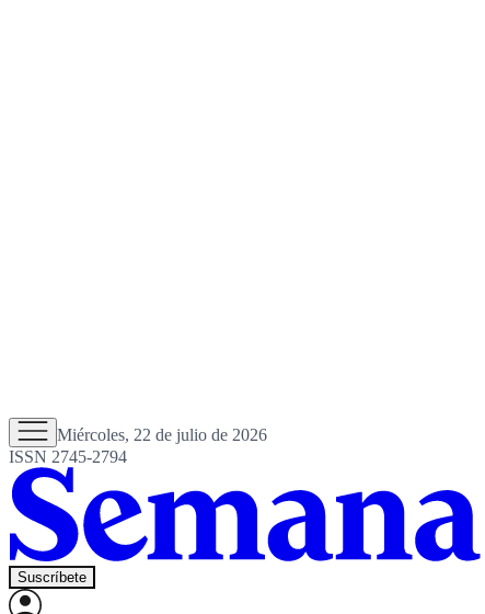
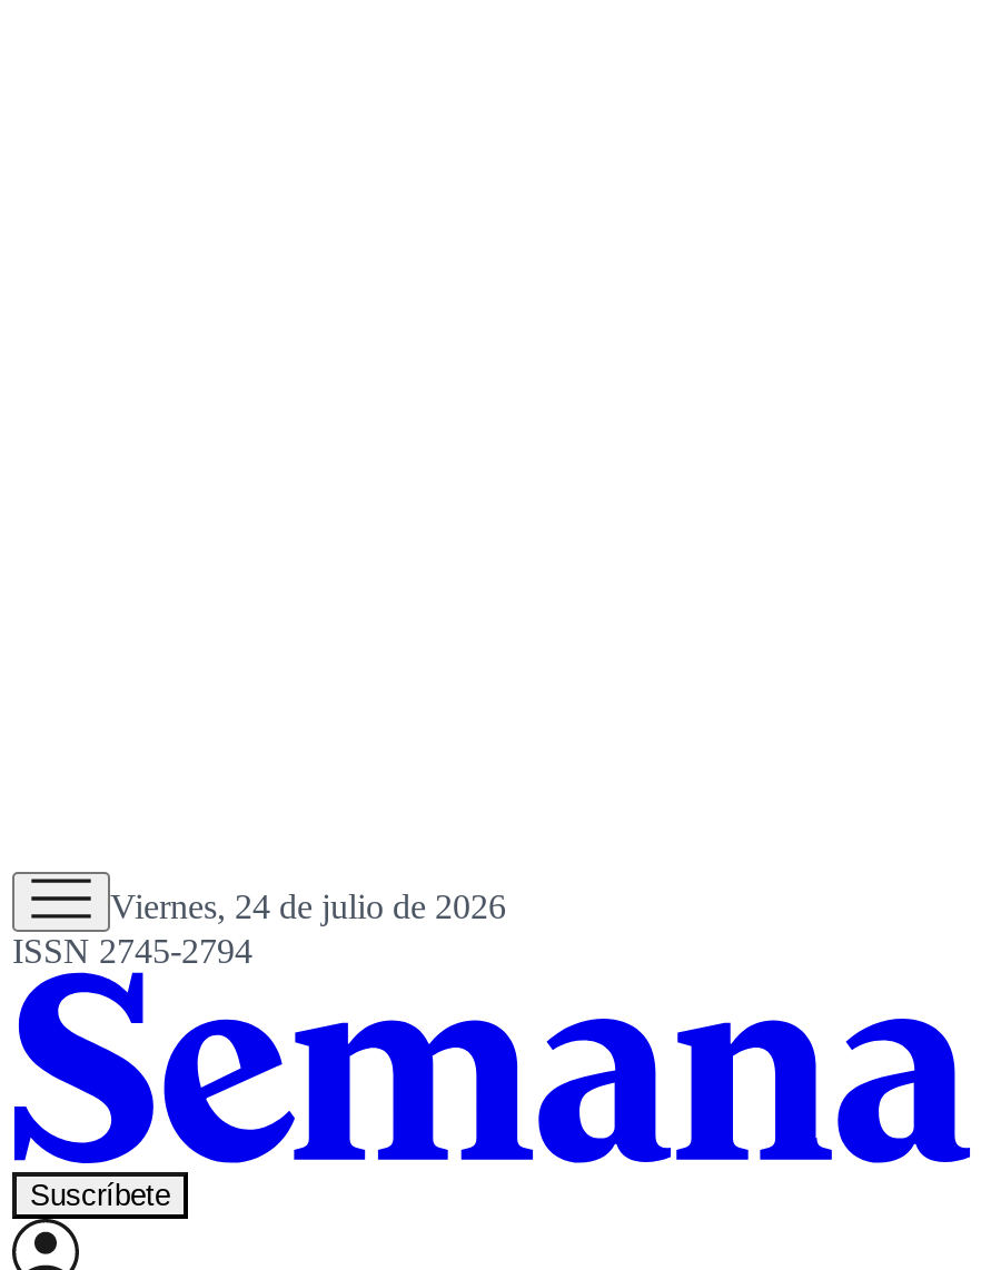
- Miércoles, 22 de julio de 2026
+ Viernes, 24 de julio de 2026
